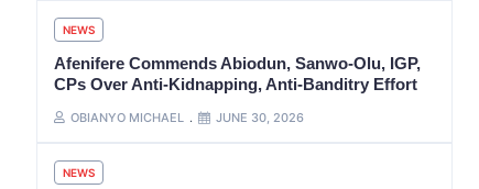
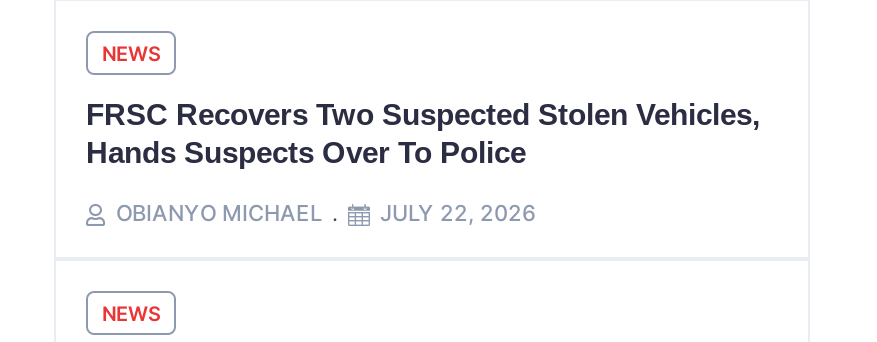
- Afenifere Commends Abiodun, Sanwo-Olu, IGP,
- CPs Over Anti-Kidnapping, Anti-Banditry Effort
+ FRSC Recovers Two Suspected Stolen Vehicles,
+ Hands Suspects Over To Police

- JUNE 30, 2026
+ JULY 22, 2026
